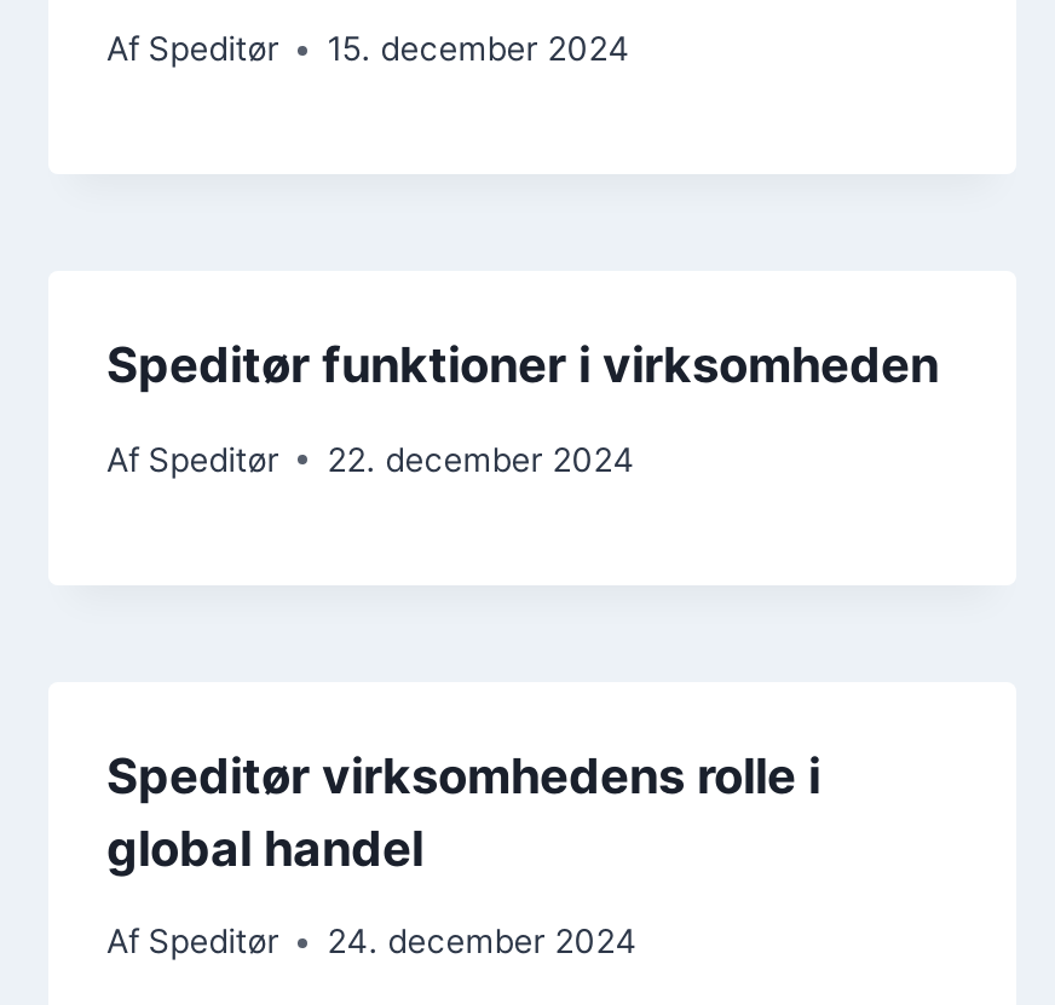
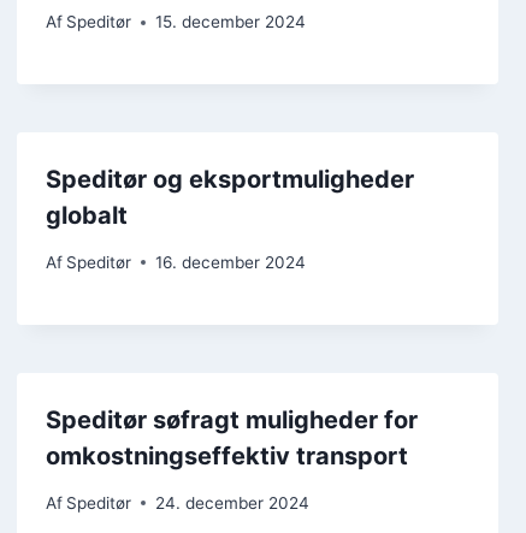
- Speditør funktioner i virksomheden
+ Speditør og eksportmuligheder
+ globalt

- Af Speditør 22. december 2024
+ Af Speditør 16. december 2024

- Speditør virksomhedens rolle i
- global handel
+ Speditør søfragt muligheder for
+ omkostningseffektiv transport
